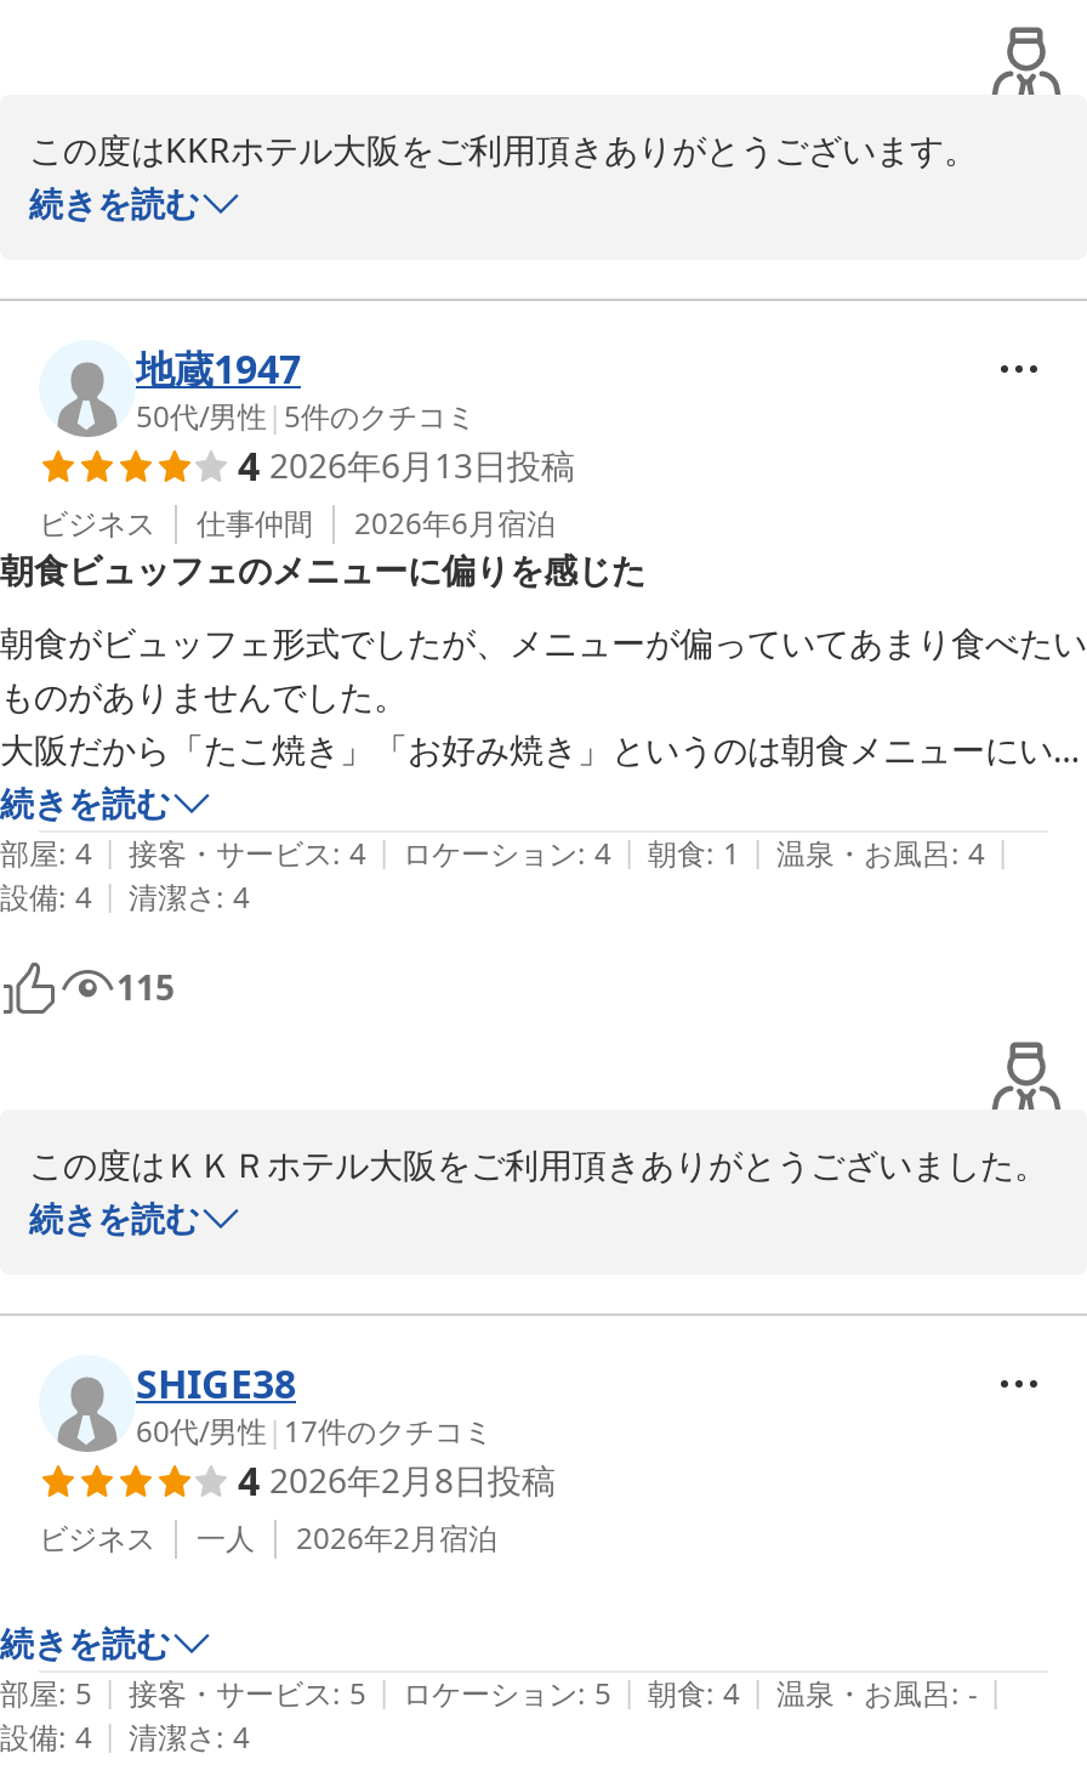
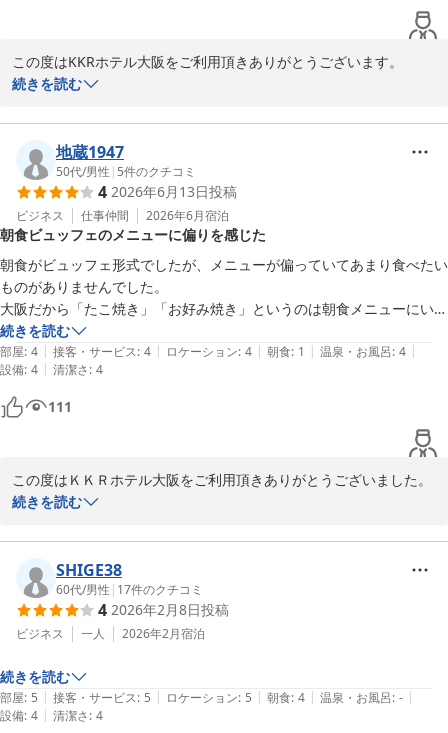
- 115
+ 111
